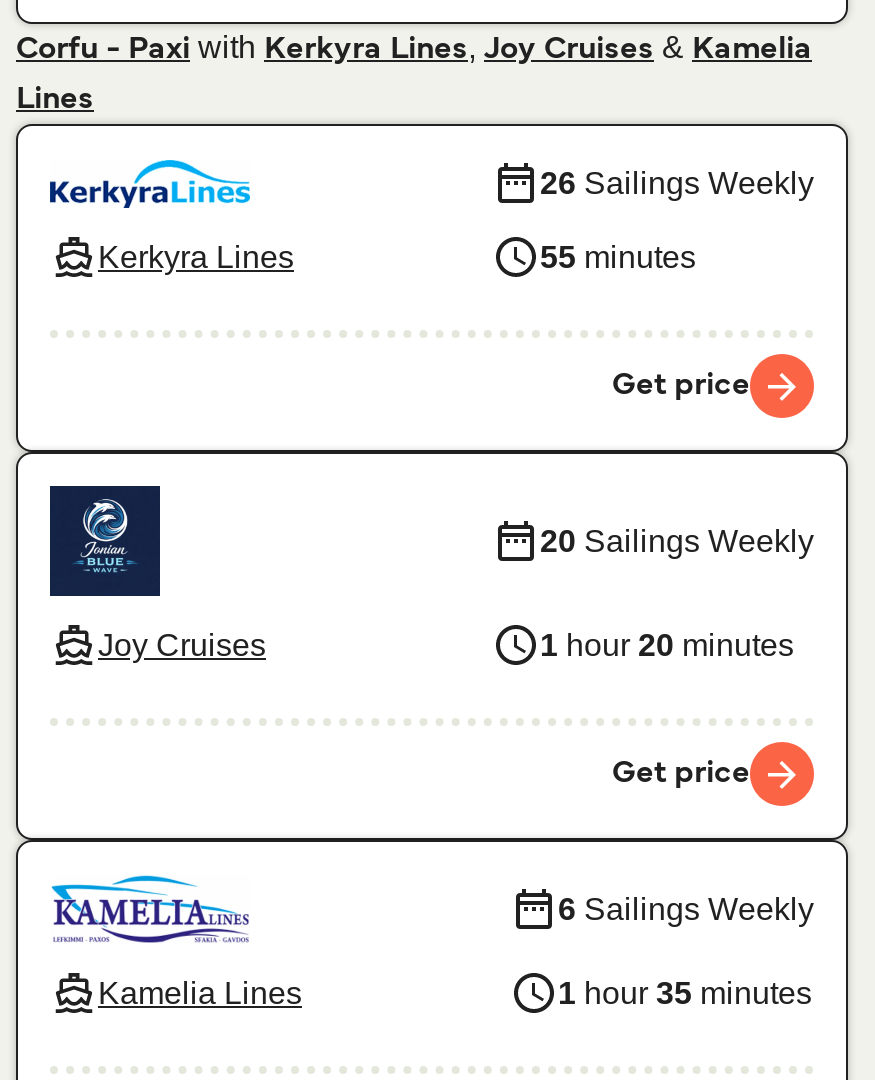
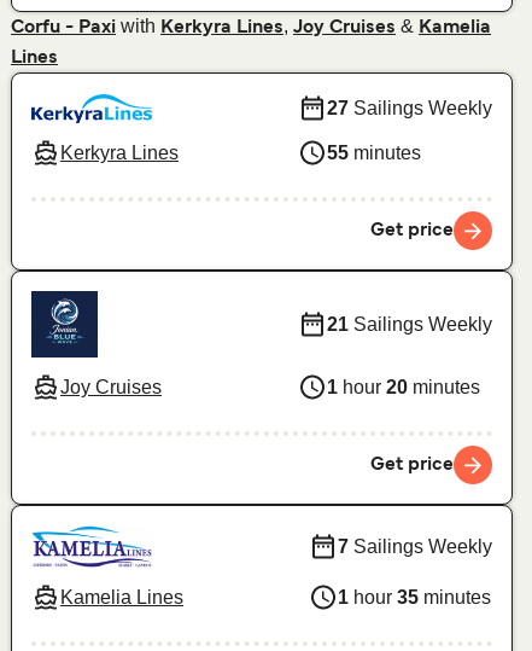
- 26 Sailings Weekly
+ 27 Sailings Weekly

- 20 Sailings Weekly
+ 21 Sailings Weekly

- 6 Sailings Weekly
+ 7 Sailings Weekly
